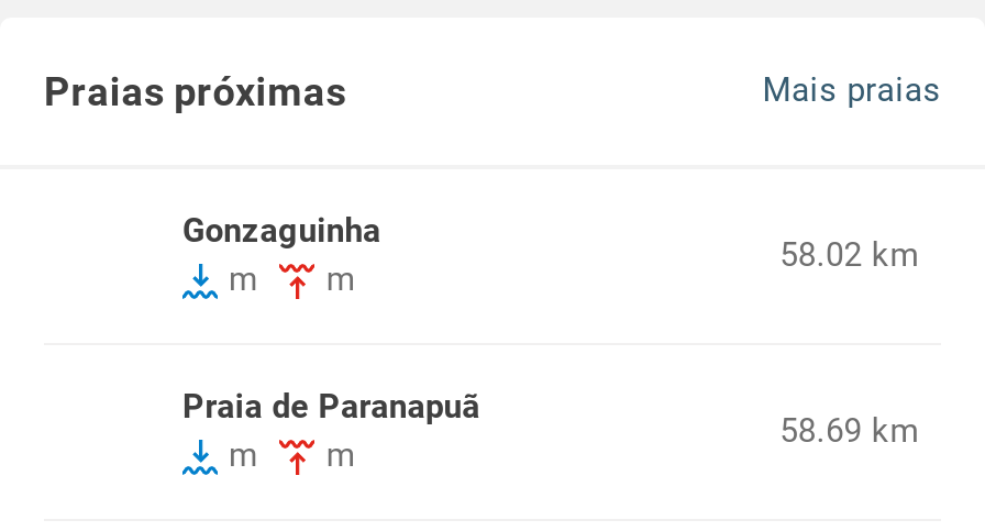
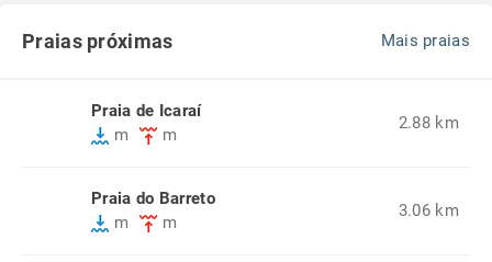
- Gonzaguinha
+ Praia de Icaraí

- 58.02 km
+ 2.88 km

- Praia de Paranapuã
+ Praia do Barreto

- 58.69 km
+ 3.06 km
